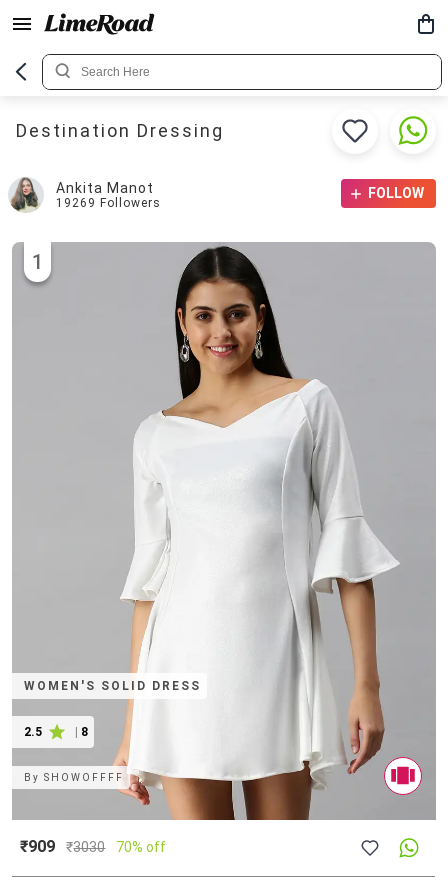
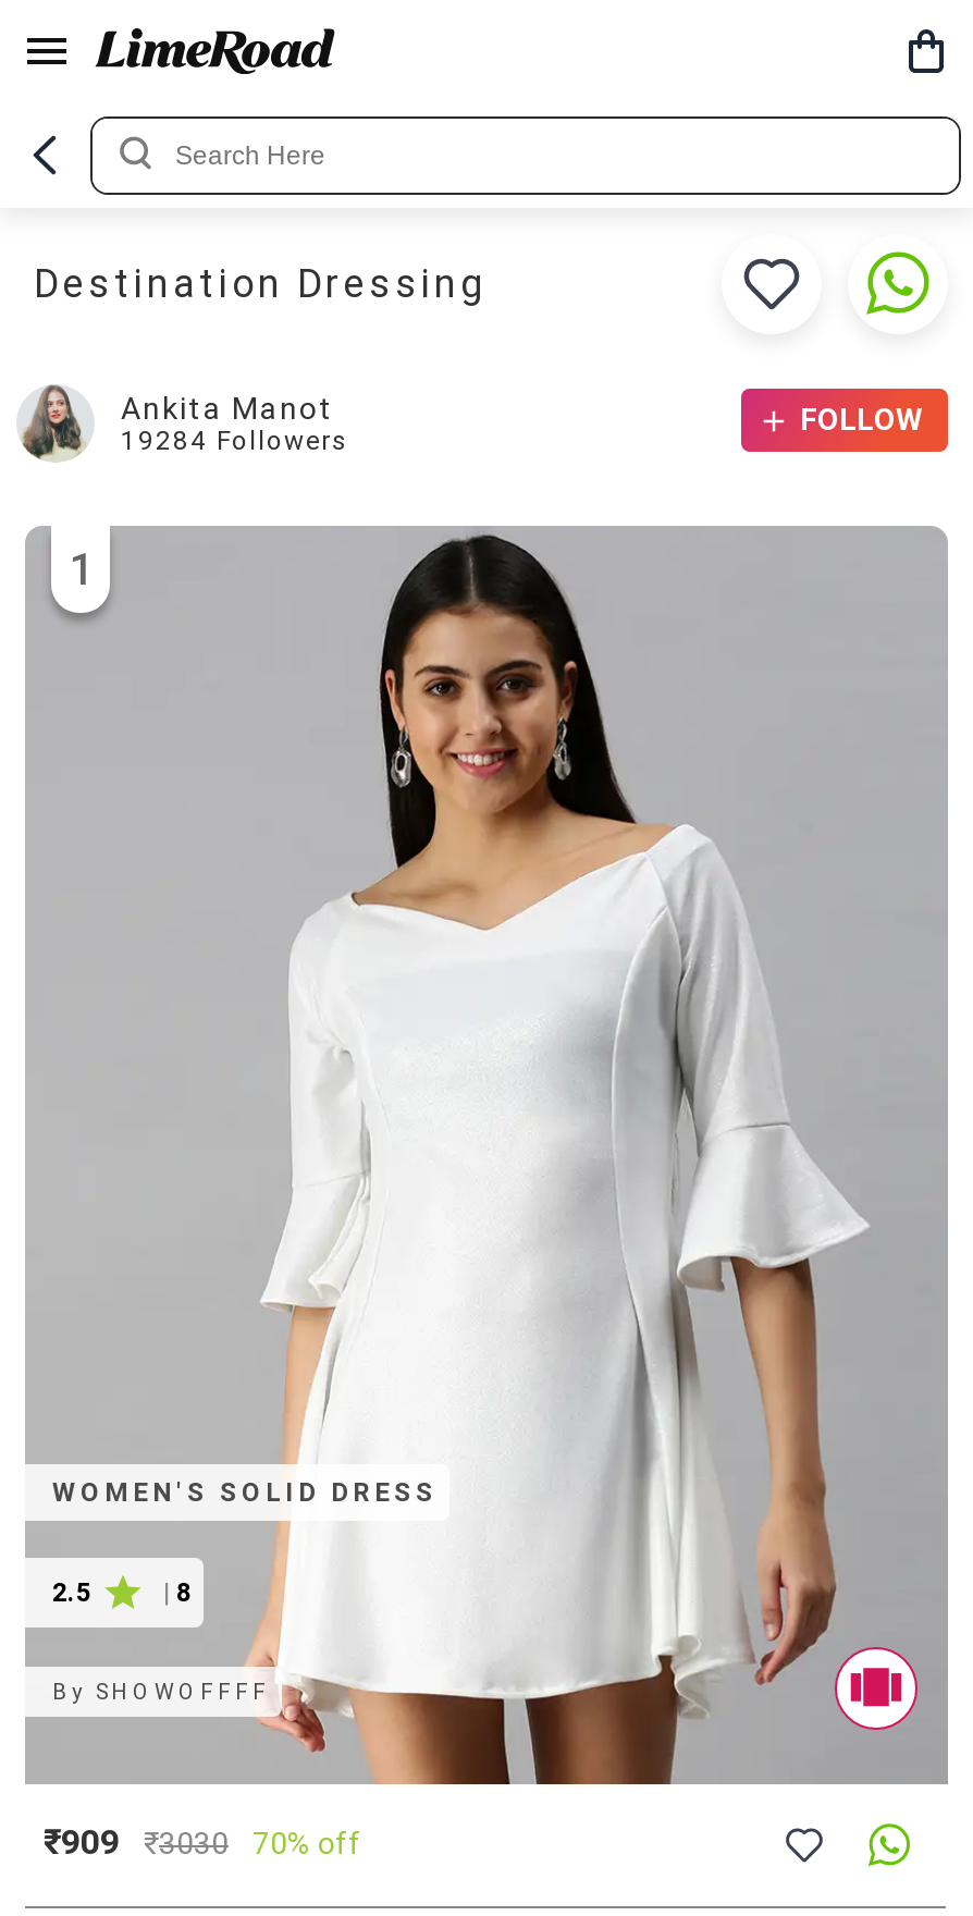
- 19269 Followers
+ 19284 Followers
